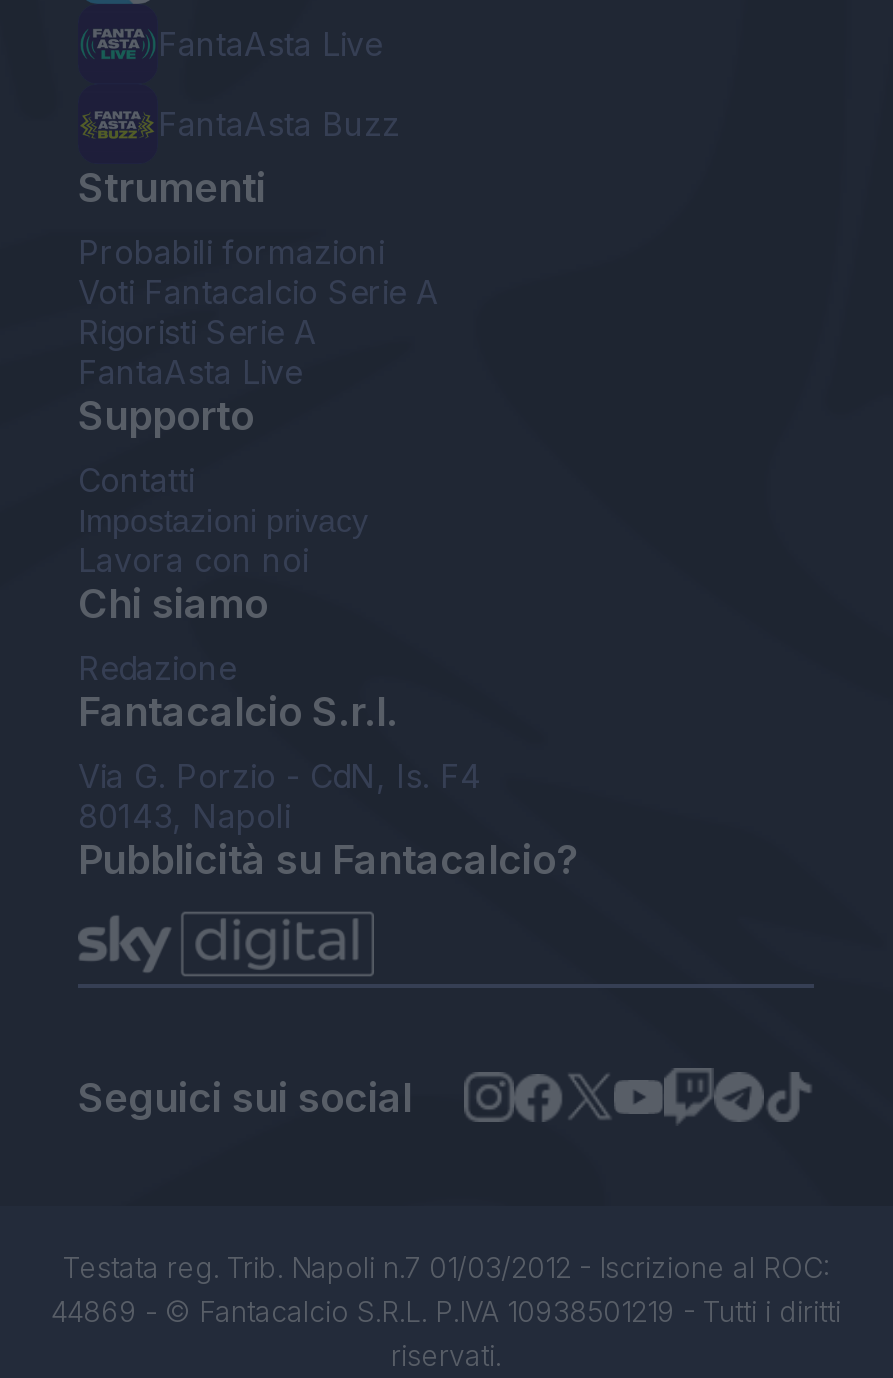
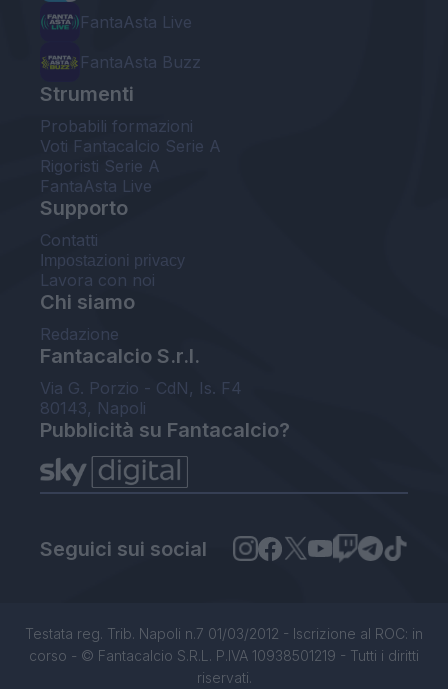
- Testata reg. Trib. Napoli n.7 01/03/2012 - Iscrizione al ROC:
- 44869 - © Fantacalcio S.R.L. P.IVA 10938501219 - Tutti i diritti
+ Testata reg. Trib. Napoli n.7 01/03/2012 - Iscrizione al ROC: in
+ corso - © Fantacalcio S.R.L. P.IVA 10938501219 - Tutti i diritti
